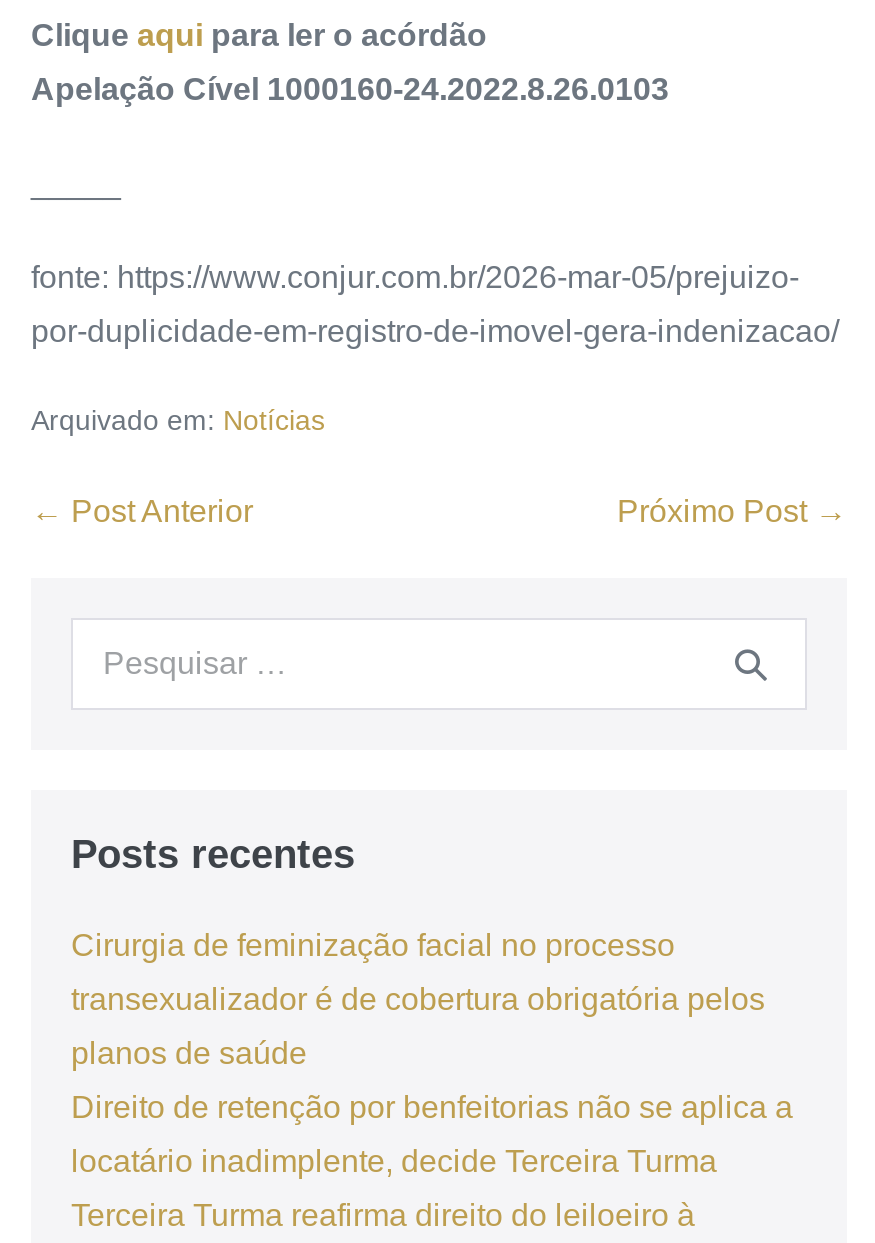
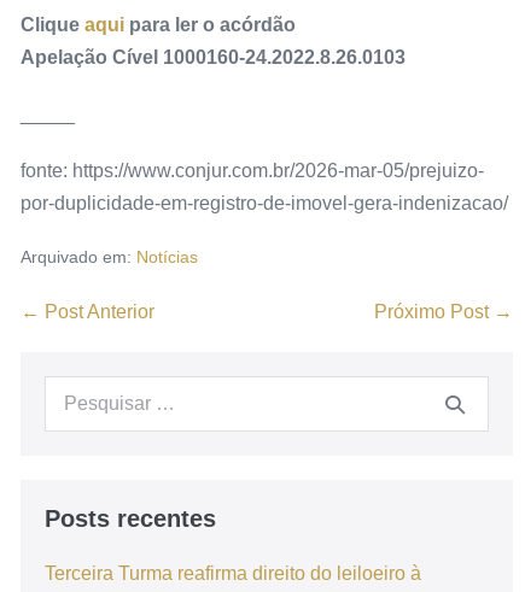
- Cirurgia de feminização facial no processo
- transexualizador é de cobertura obrigatória pelos
- planos de saúde
- Direito de retenção por benfeitorias não se aplica a
- locatário inadimplente, decide Terceira Turma
